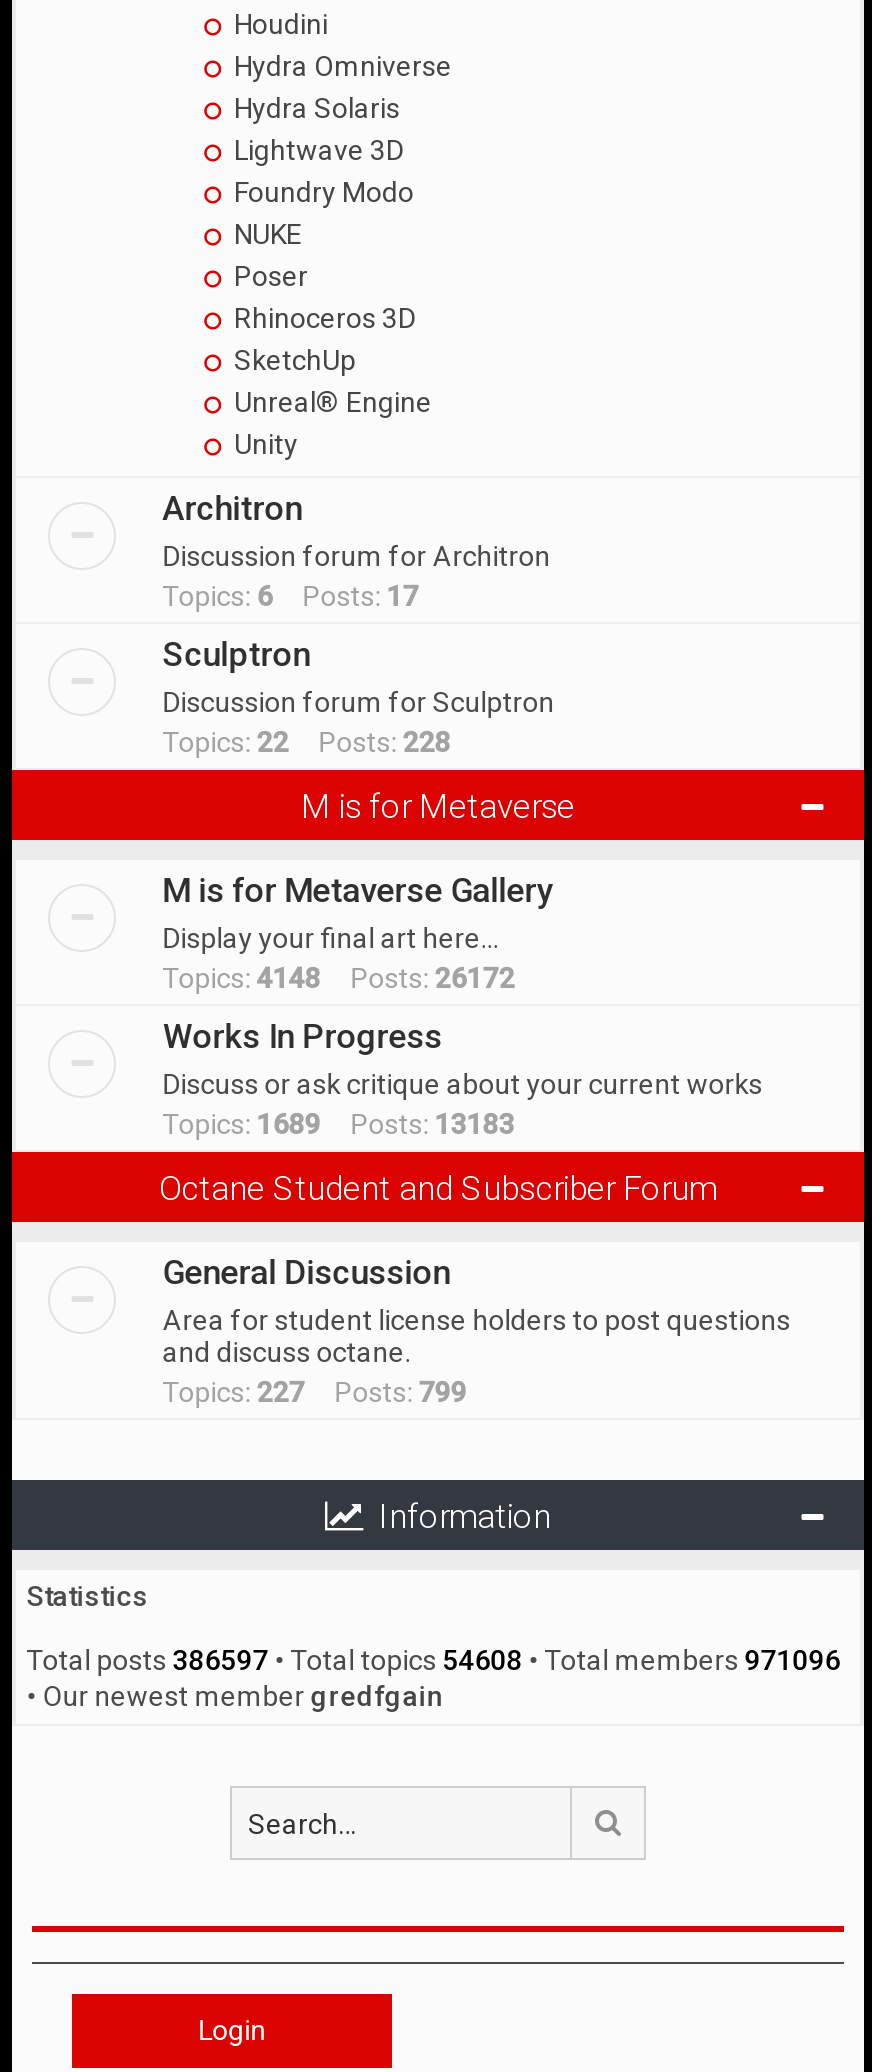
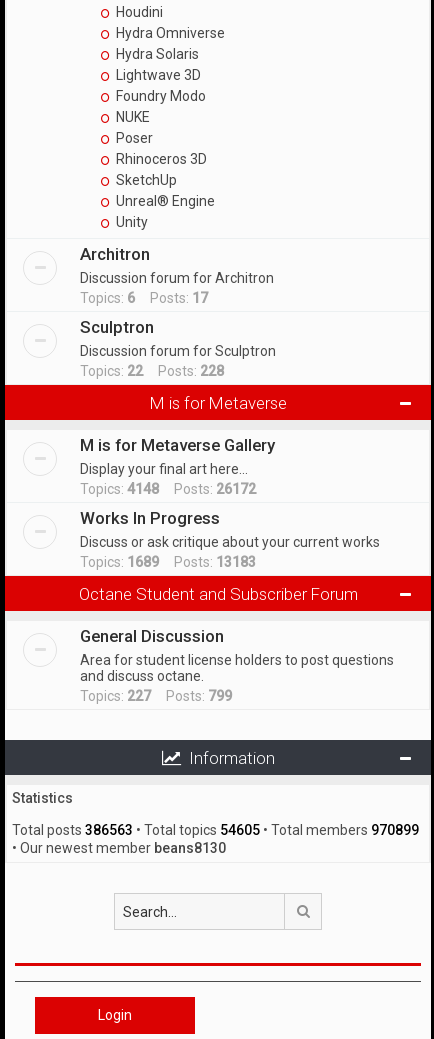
- Total posts 386597 • Total topics 54608 • Total members 971096
+ Total posts 386563 • Total topics 54605 • Total members 970899

- • Our newest member gredfgain
+ • Our newest member beans8130
